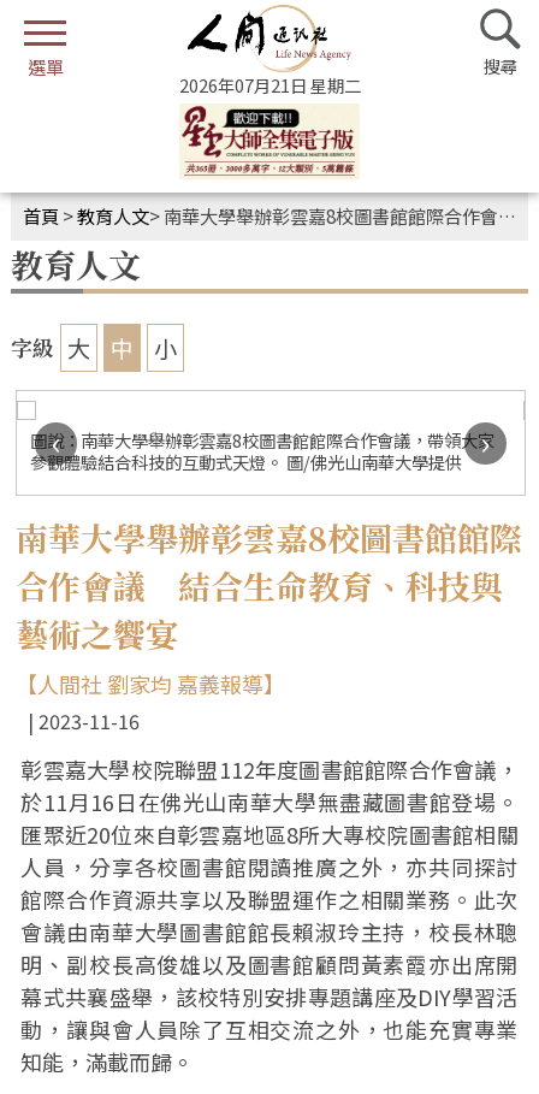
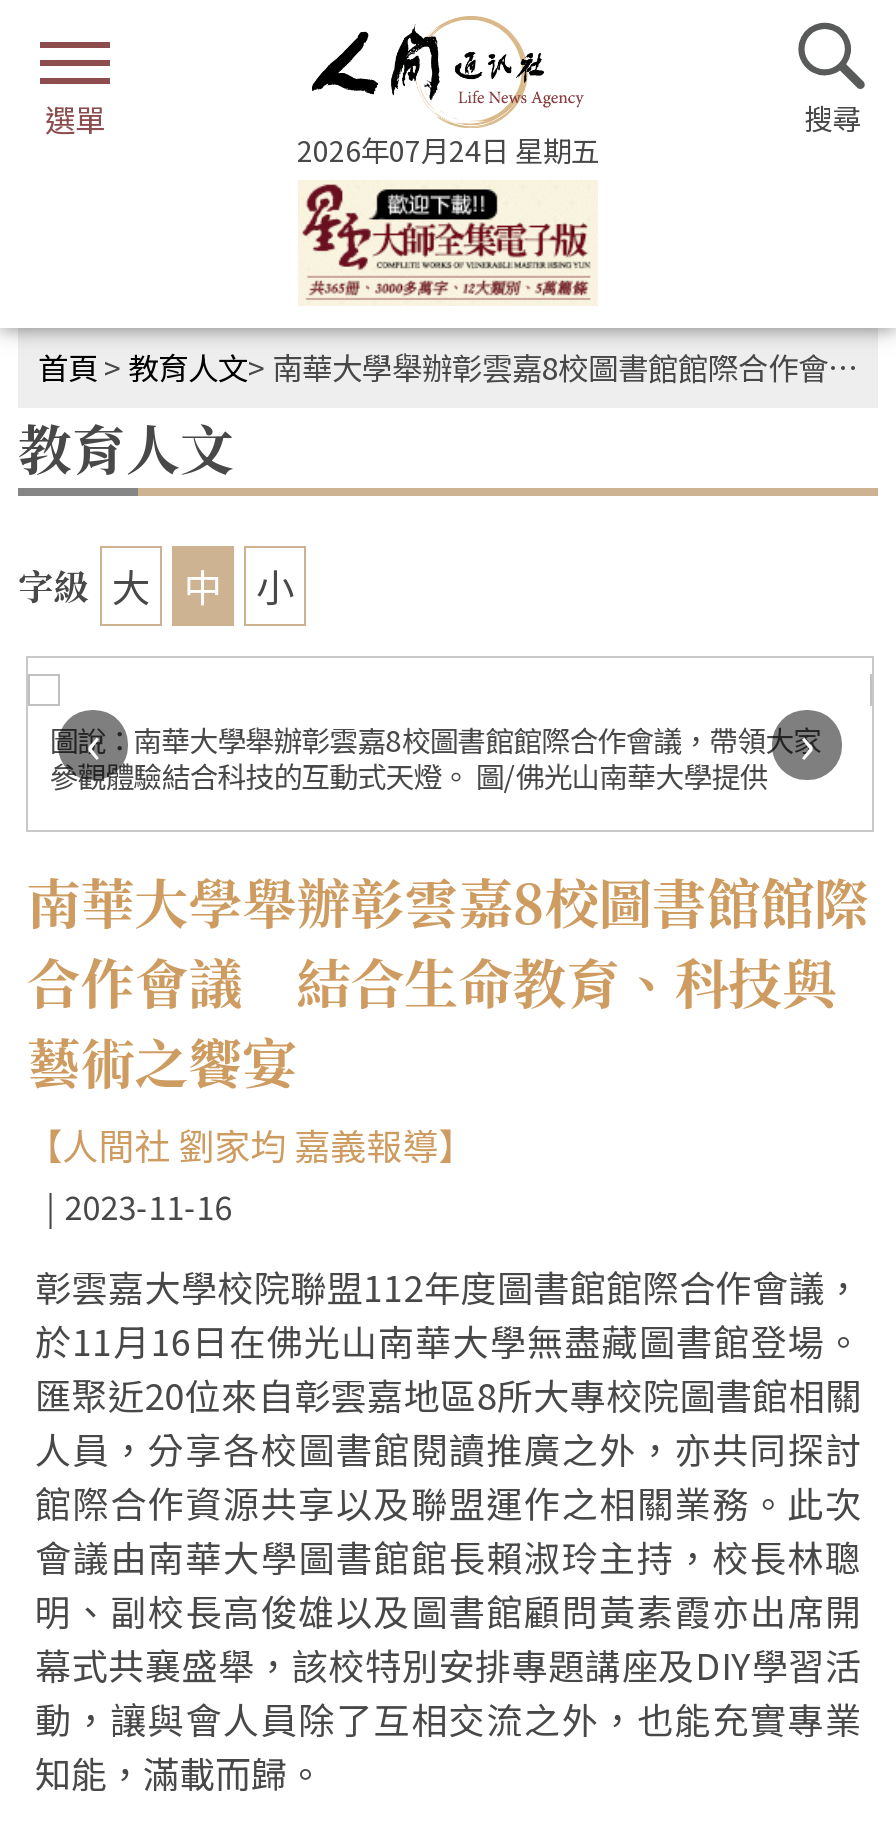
- 2026年07月21日 星期二
+ 2026年07月24日 星期五
